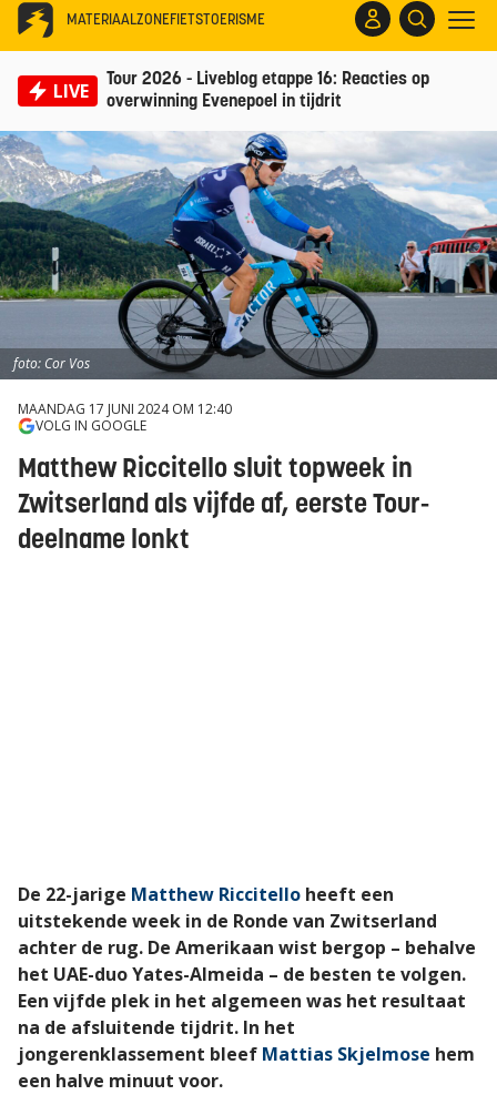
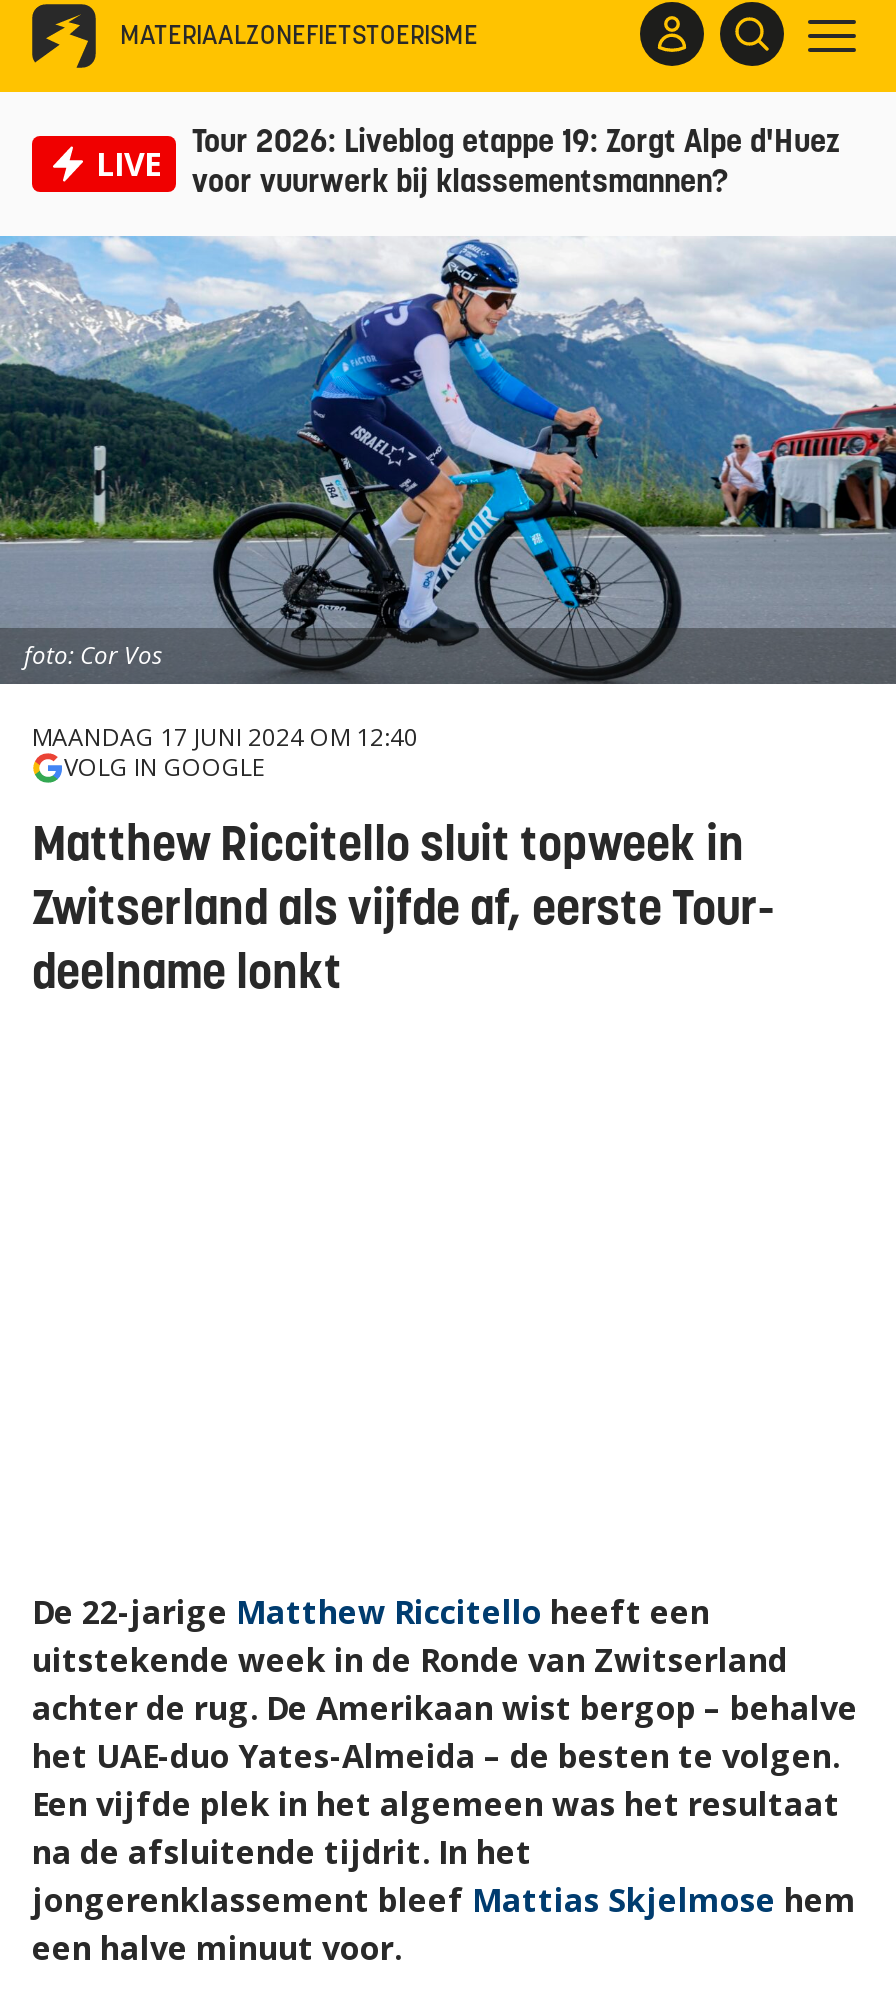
- Tour 2026 - Liveblog etappe 16: Reacties op
- overwinning Evenepoel in tijdrit
+ Tour 2026: Liveblog etappe 19: Zorgt Alpe d'Huez
+ voor vuurwerk bij klassementsmannen?
